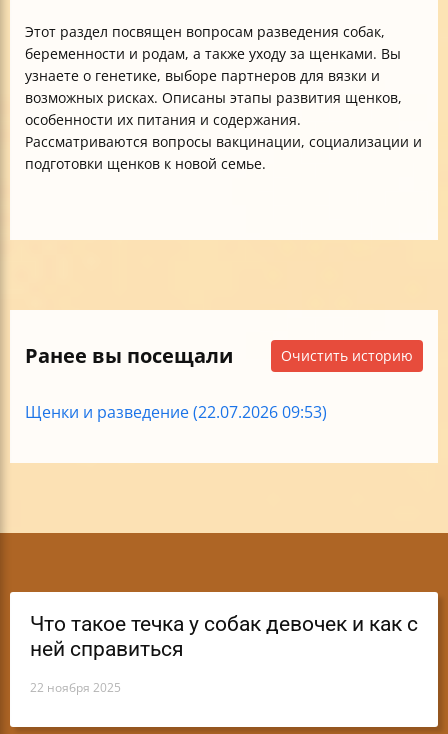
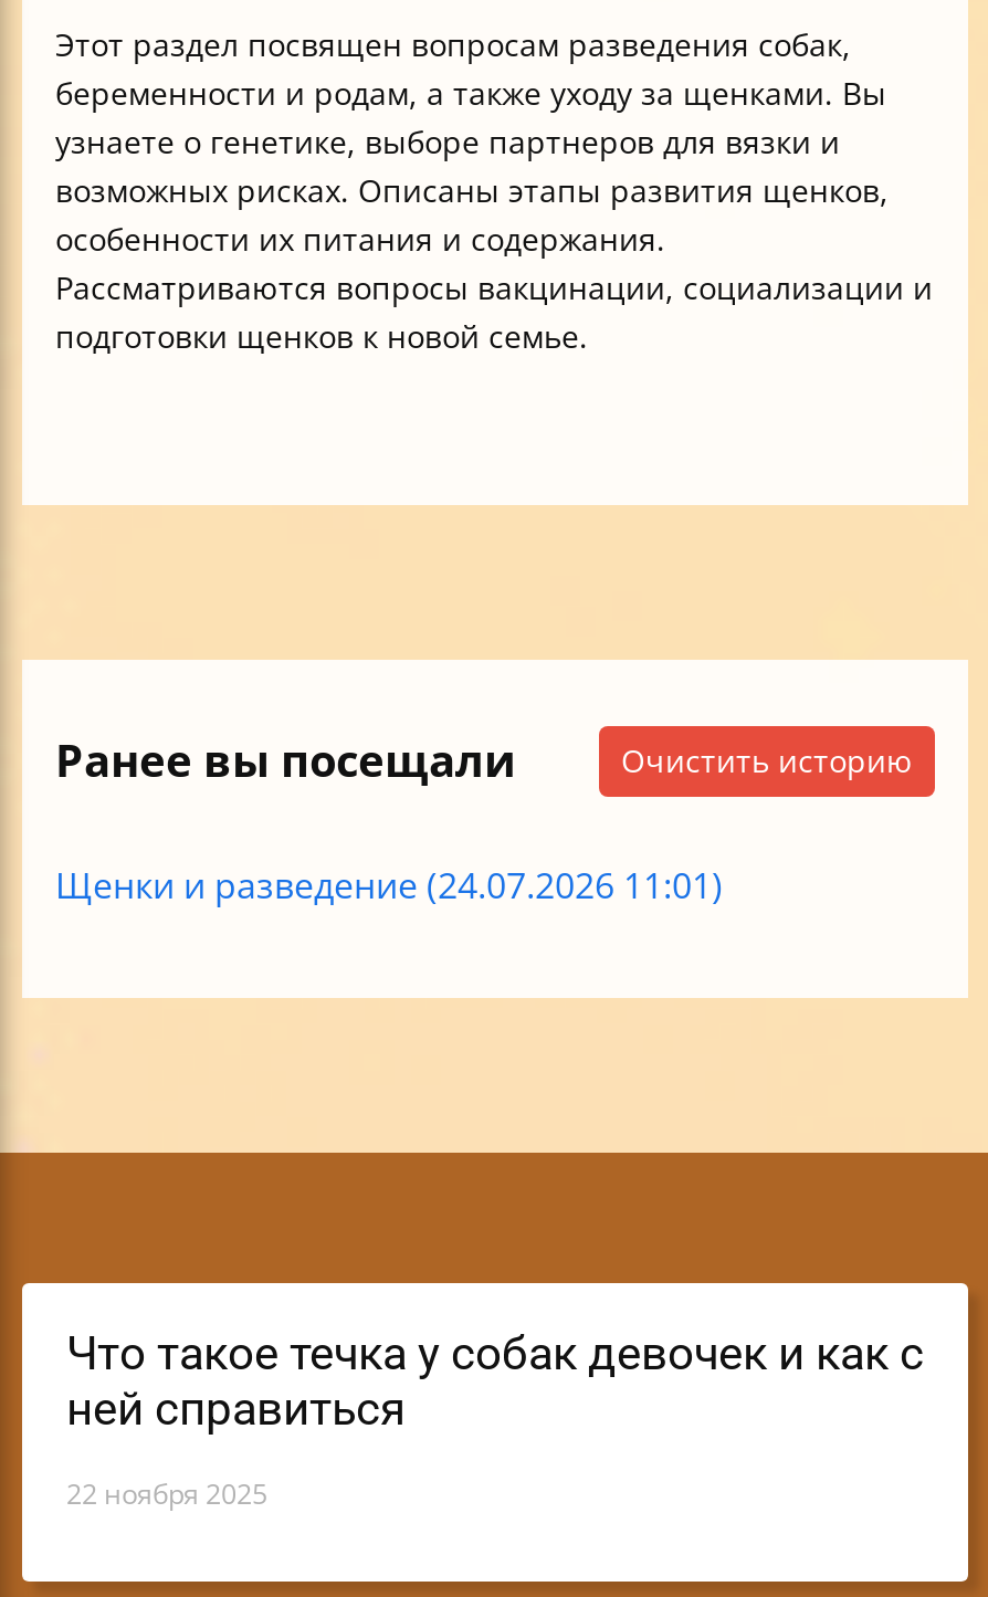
- Щенки и разведение (22.07.2026 09:53)
+ Щенки и разведение (24.07.2026 11:01)
